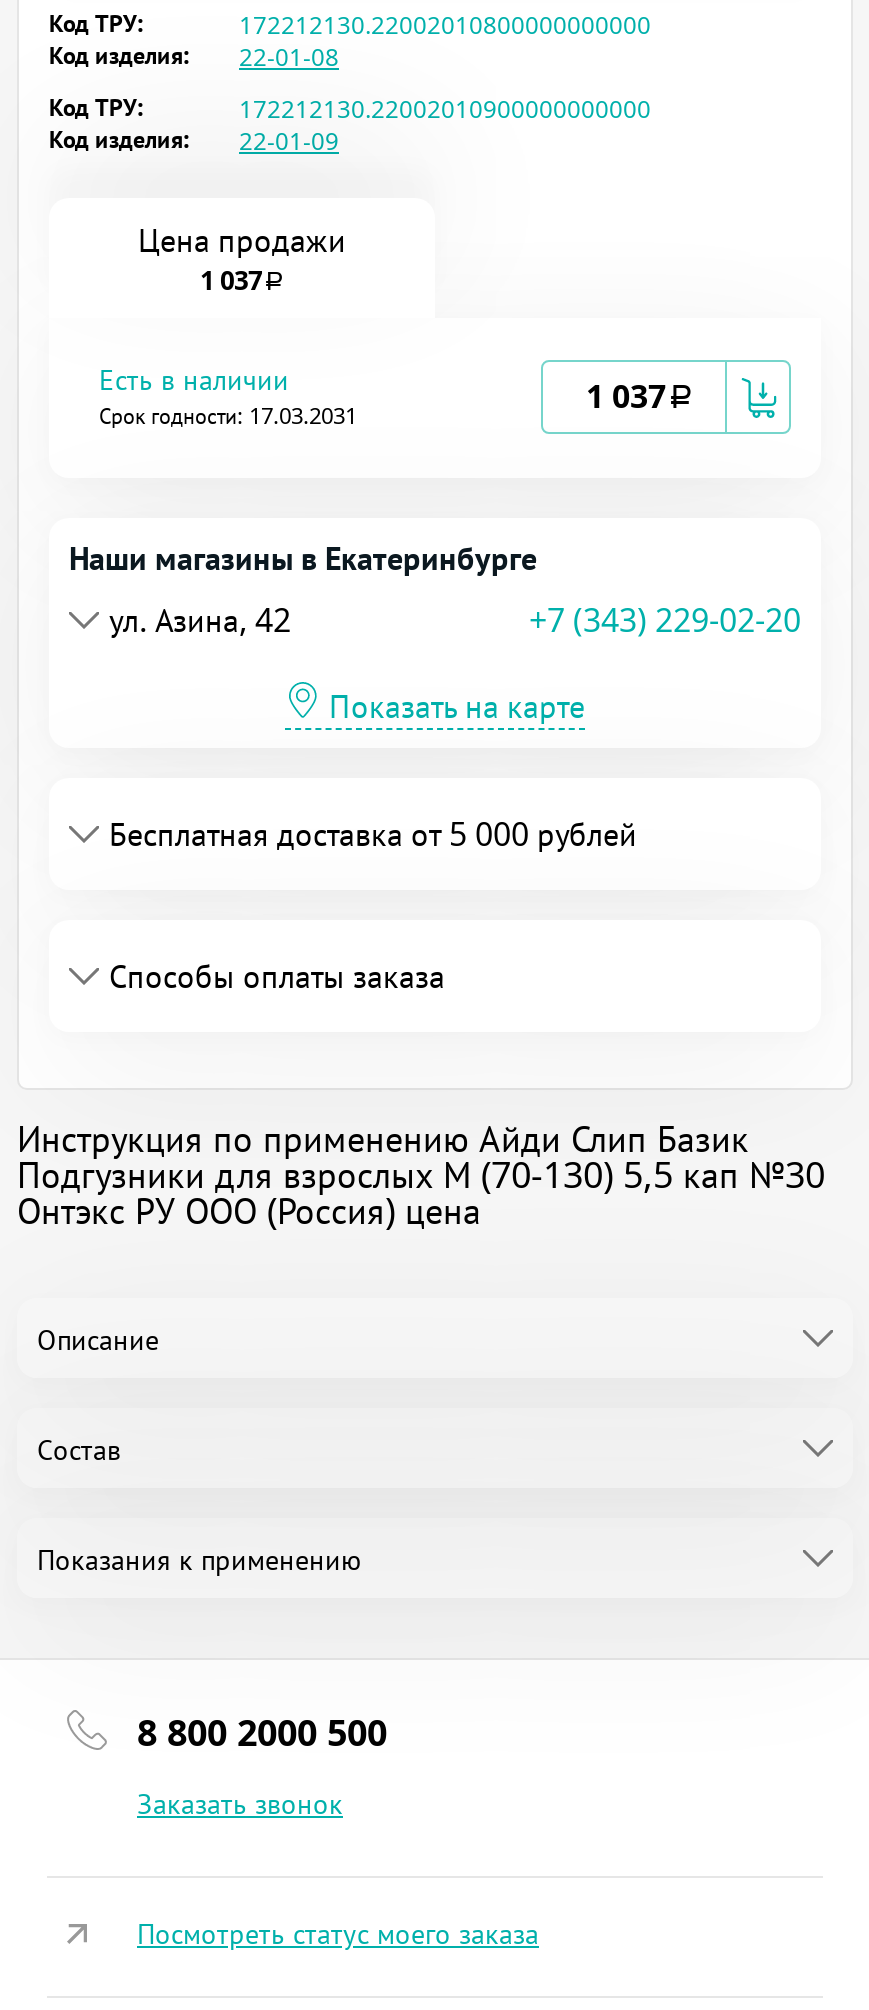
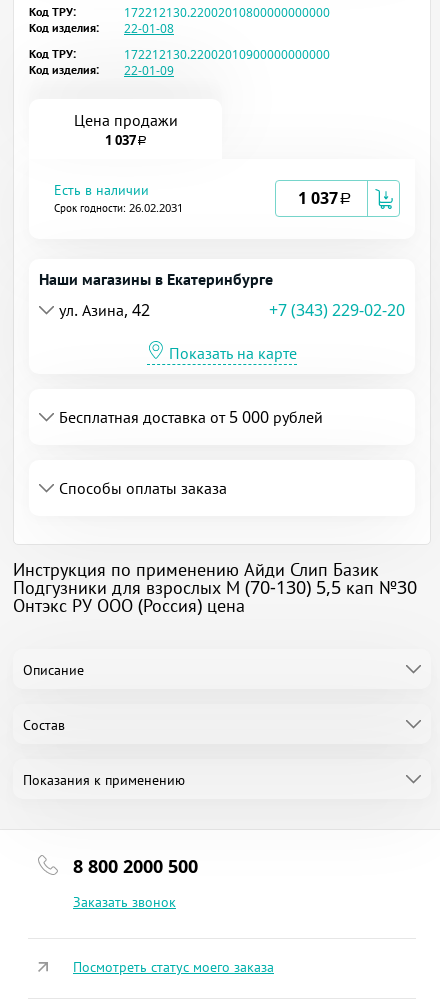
- Срок годности: 17.03.2031
+ Срок годности: 26.02.2031
